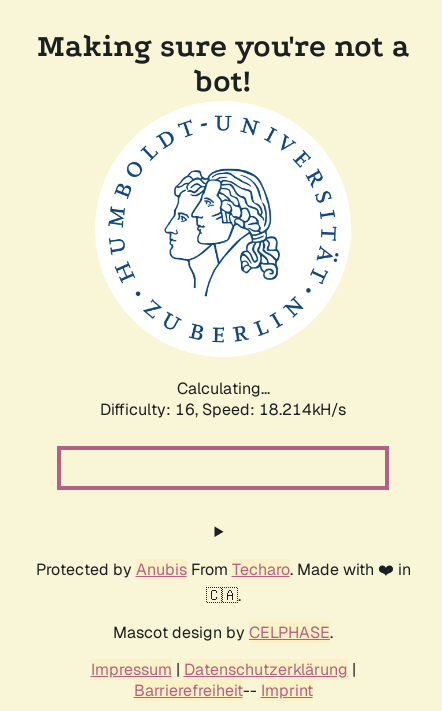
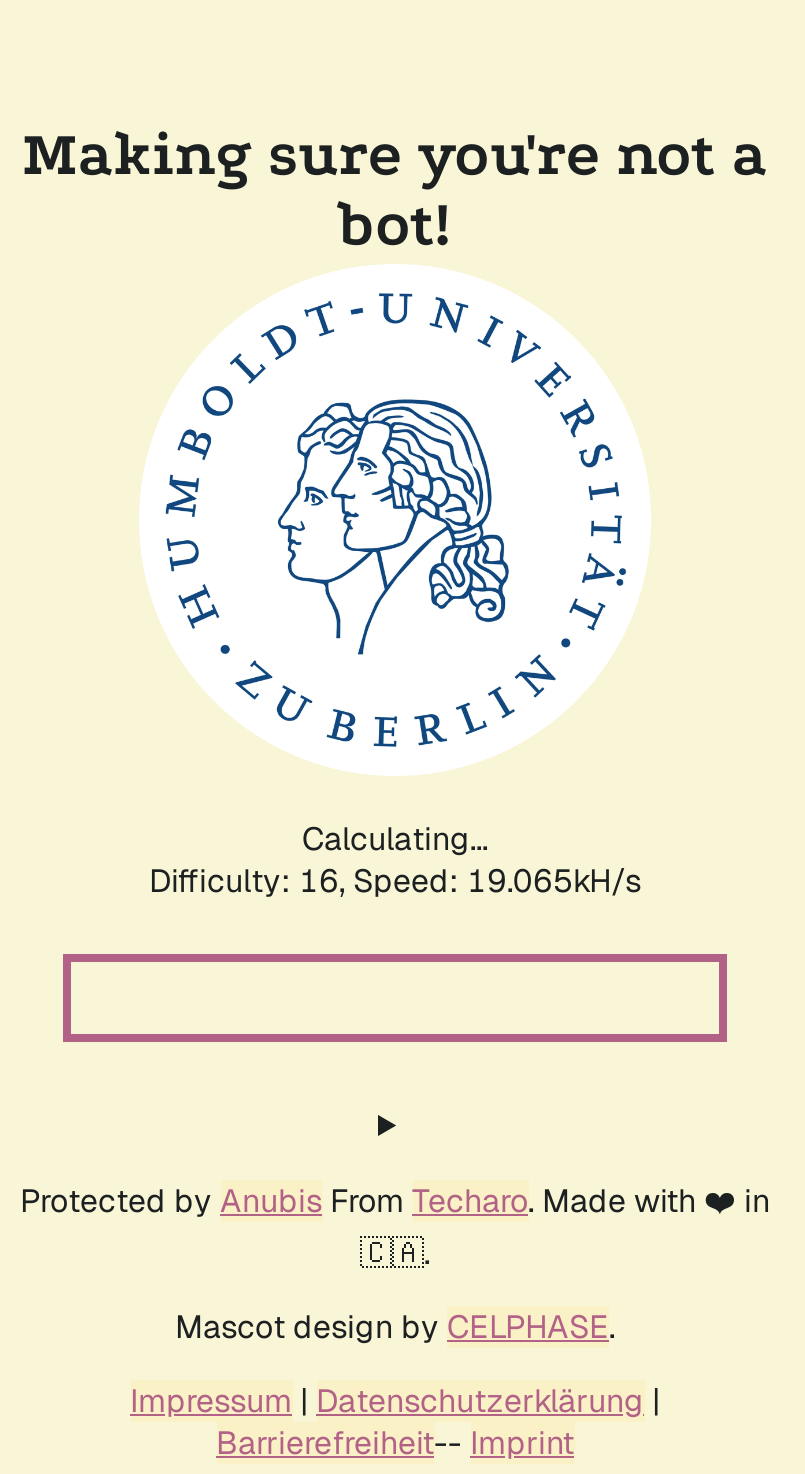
- Difficulty: 16, Speed: 18.214kH/s
+ Difficulty: 16, Speed: 19.065kH/s
